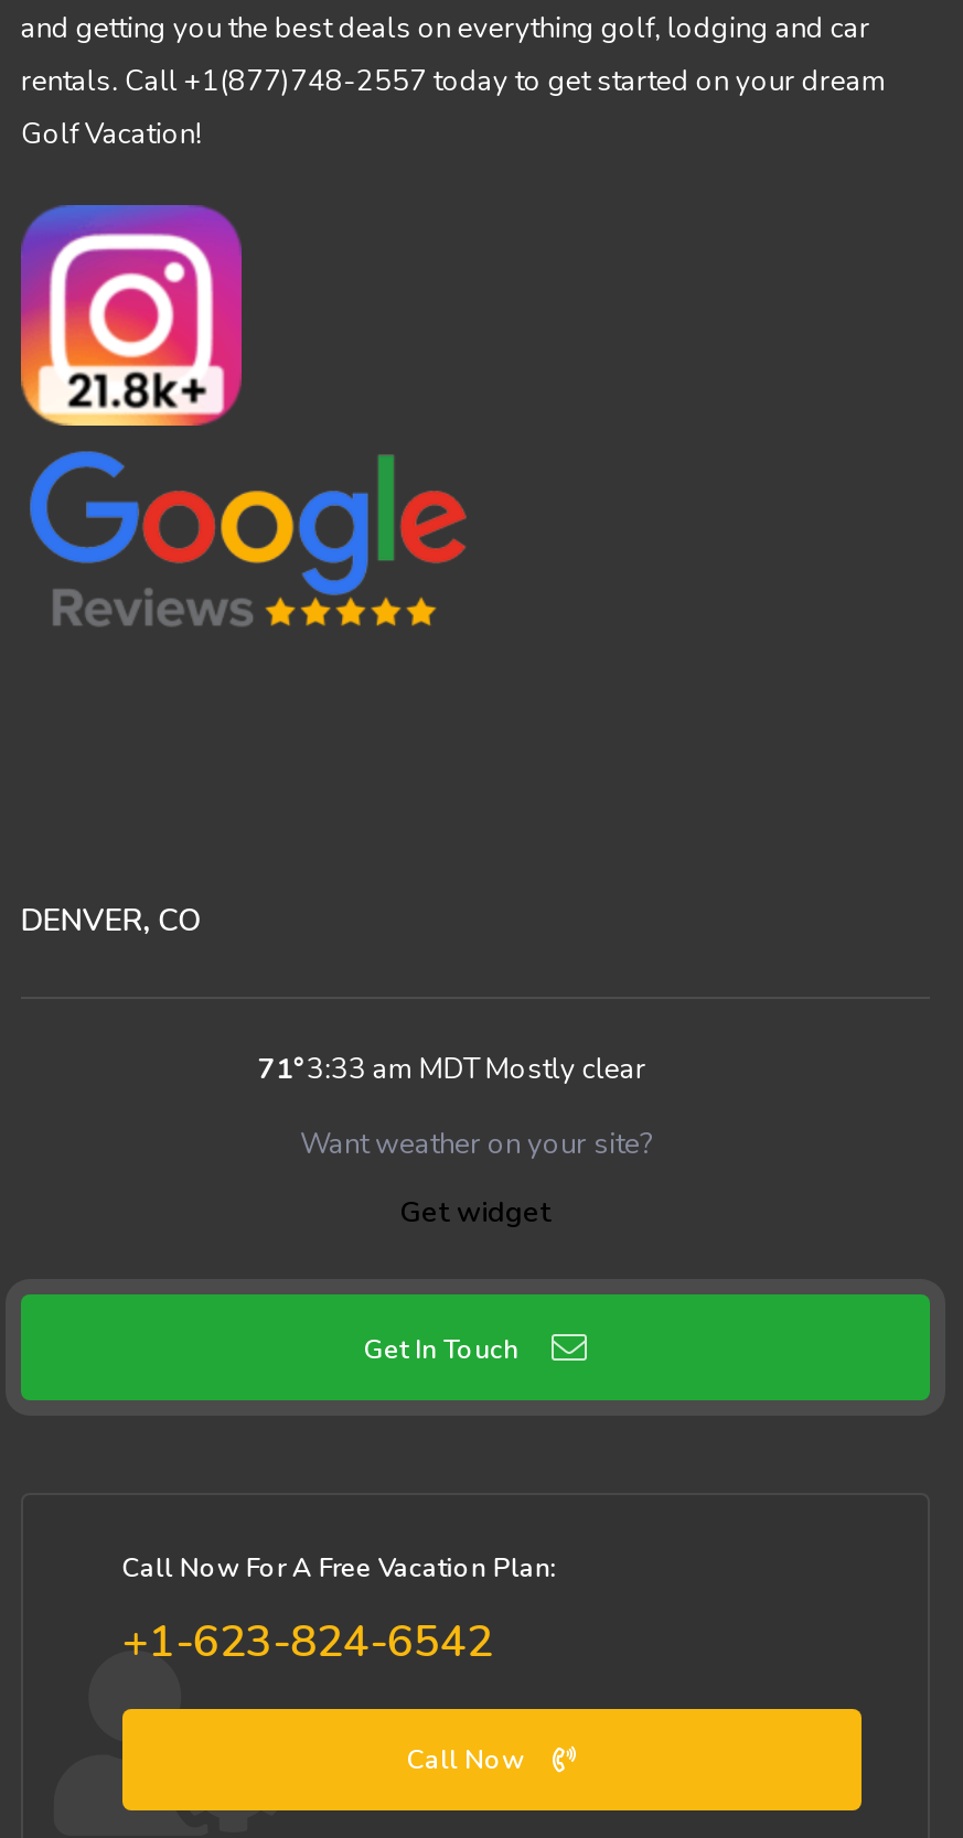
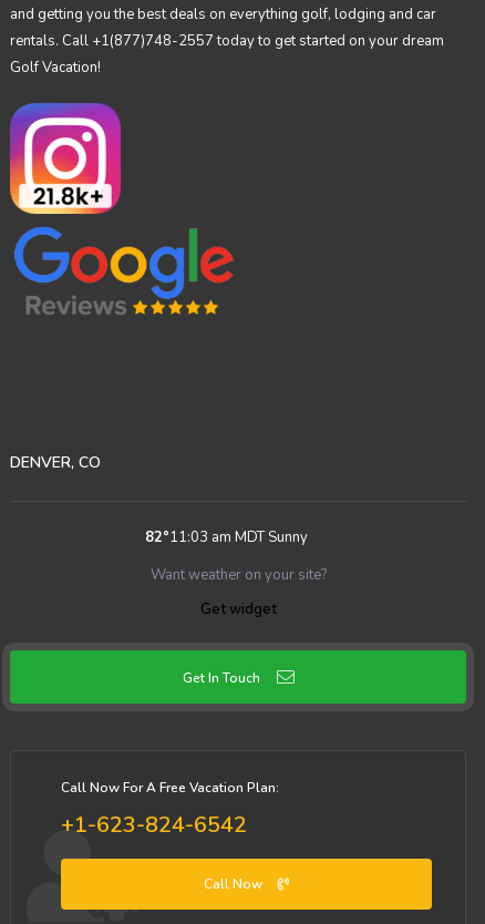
- 71°3:33 am MDT Mostly clear
+ 82°11:03 am MDT Sunny
